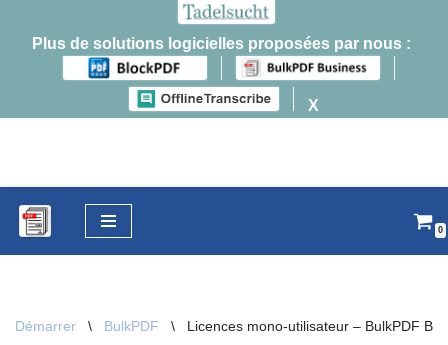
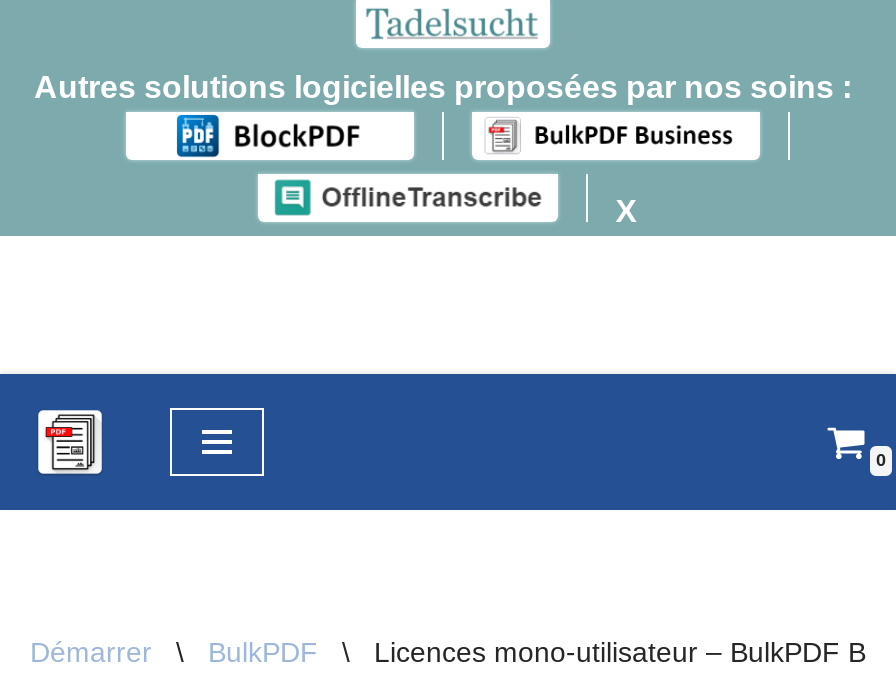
- Plus de solutions logicielles proposées par nous :
+ Autres solutions logicielles proposées par nos soins :
